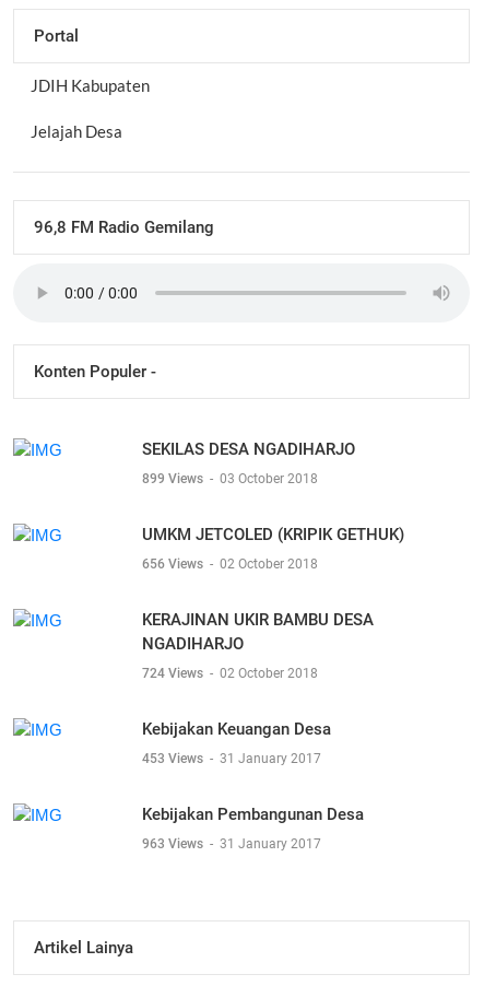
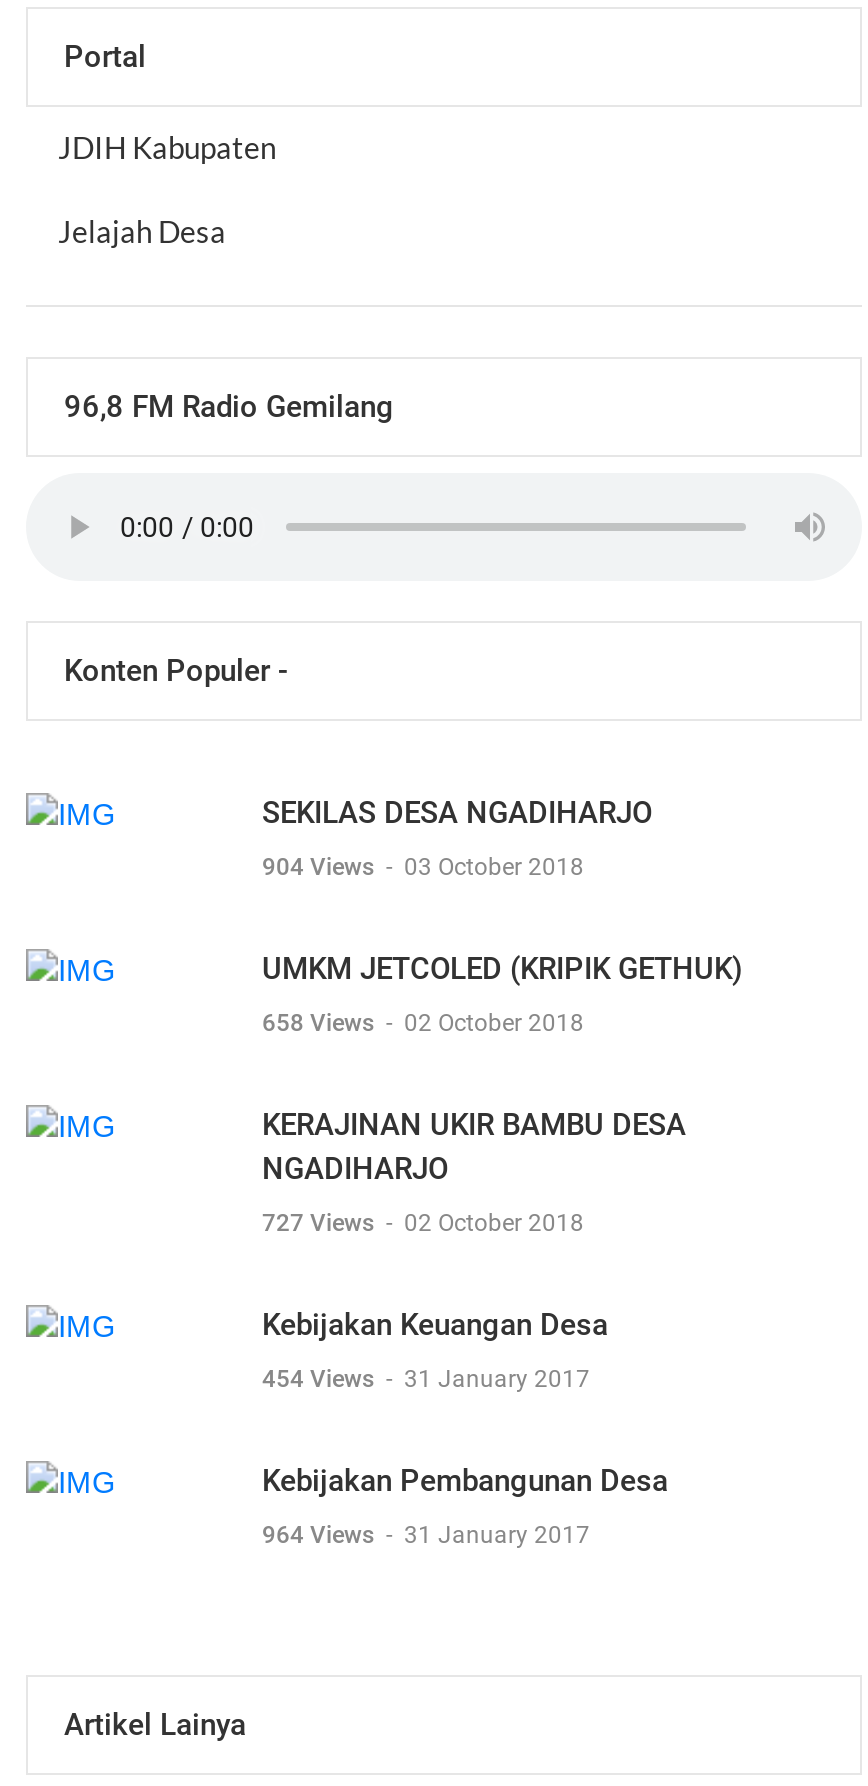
- 899 Views - 03 October 2018
+ 904 Views - 03 October 2018

- 656 Views - 02 October 2018
+ 658 Views - 02 October 2018

- 724 Views - 02 October 2018
+ 727 Views - 02 October 2018

- 453 Views - 31 January 2017
+ 454 Views - 31 January 2017

- 963 Views - 31 January 2017
+ 964 Views - 31 January 2017
